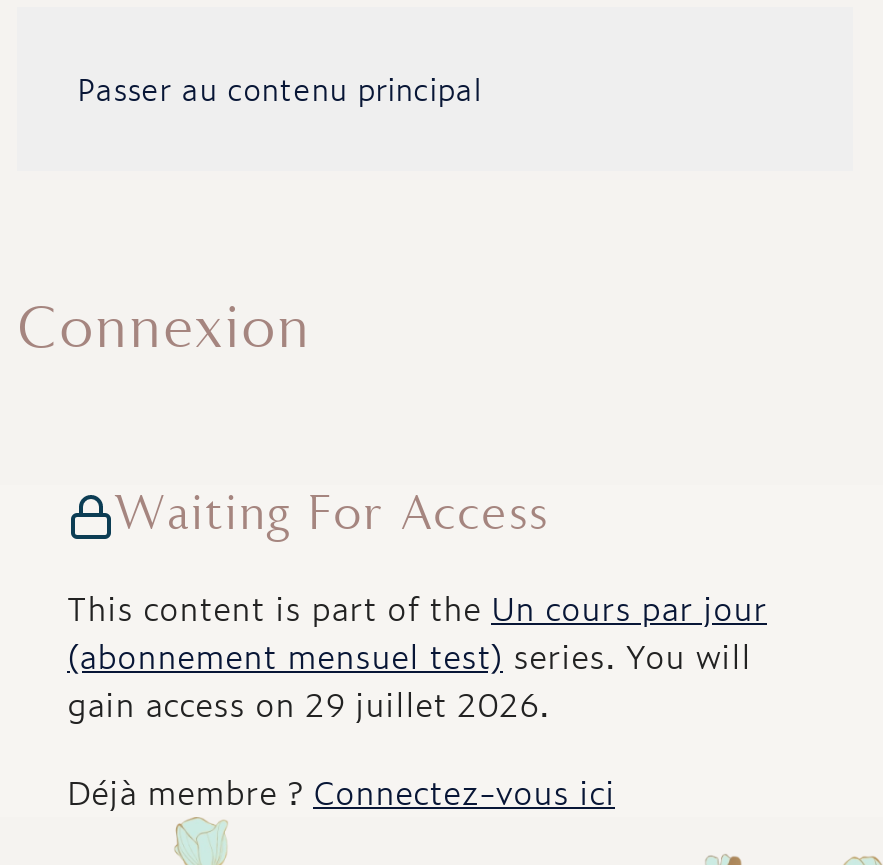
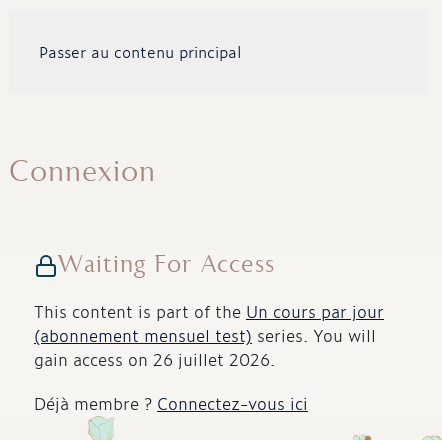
- gain access on 29 juillet 2026.
+ gain access on 26 juillet 2026.
